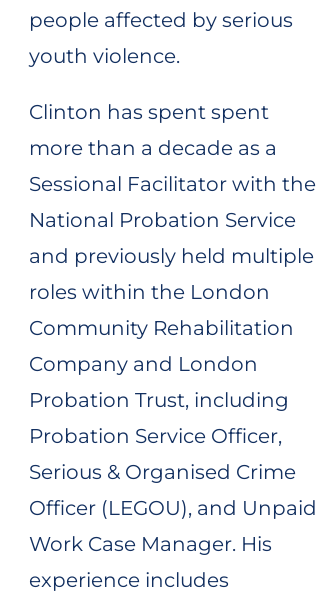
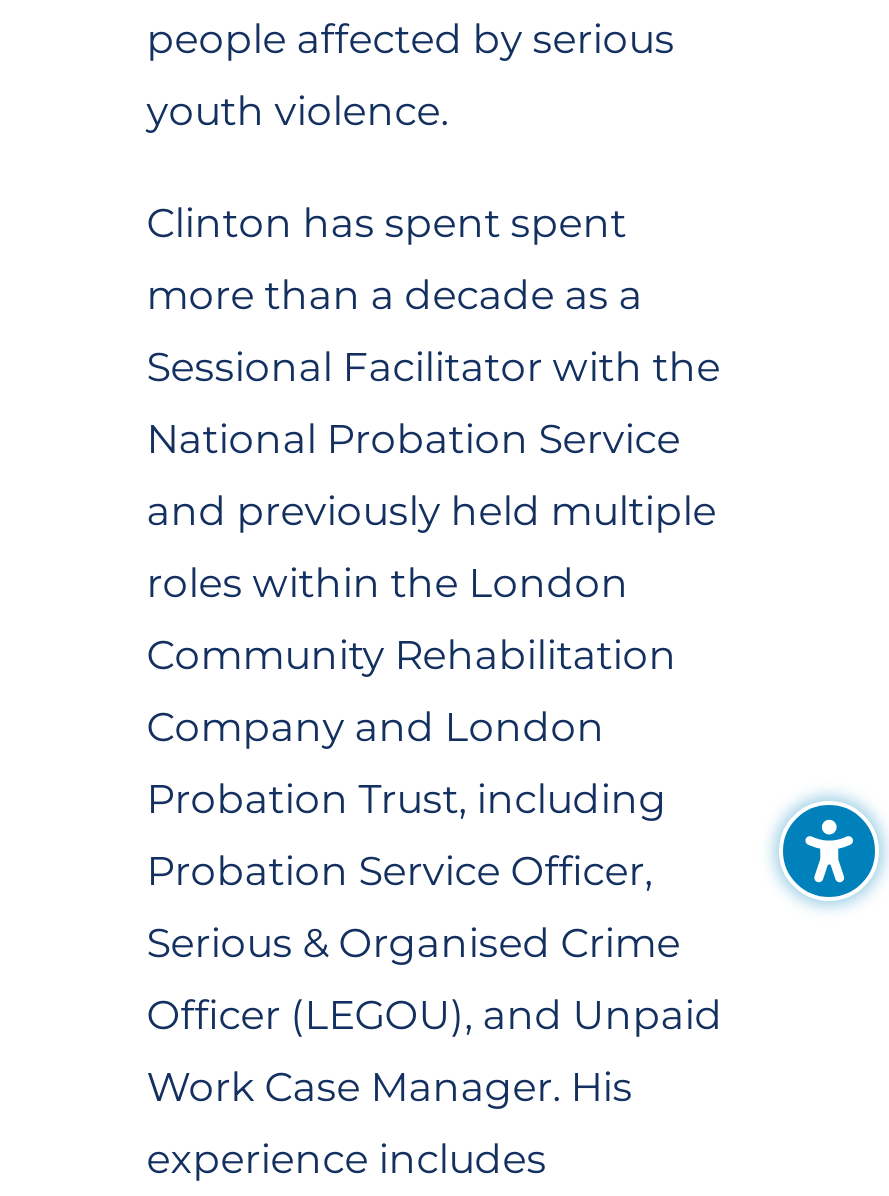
+ [image]
